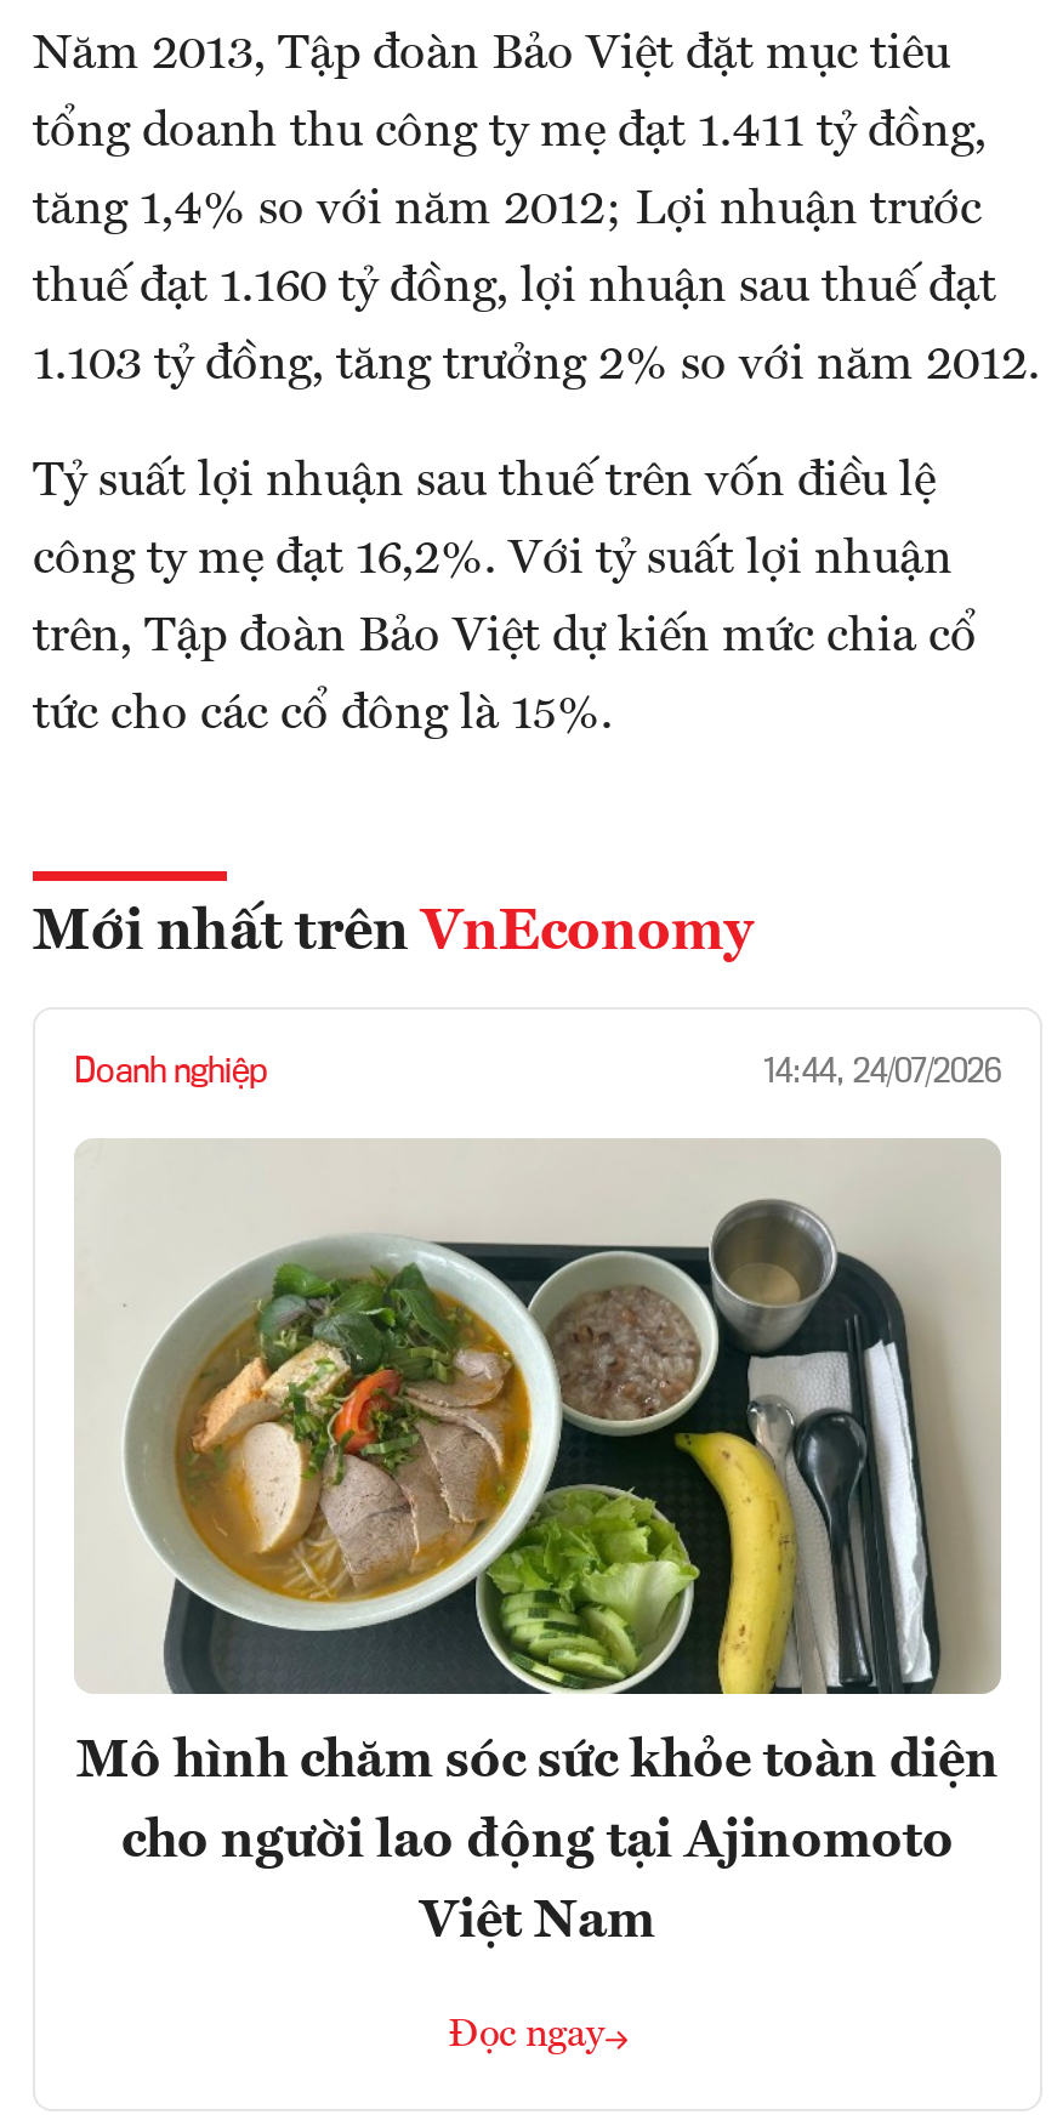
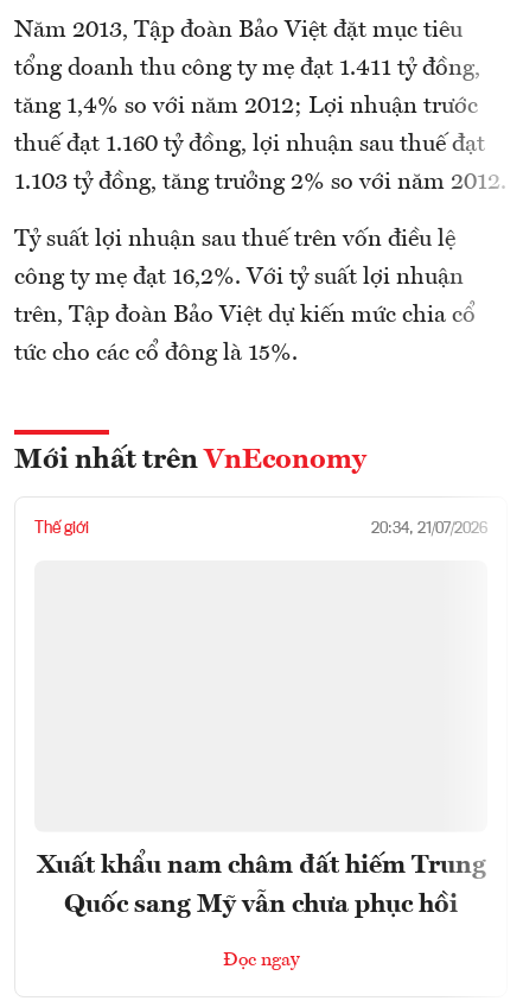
- Doanh nghiệp
- 14:44, 24/07/2026
+ Thế giới
+ 20:34, 21/07/2026

- [image]

- Mô hình chăm sóc sức khỏe toàn diện
- cho người lao động tại Ajinomoto
- Việt Nam
+ Xuất khẩu nam châm đất hiếm Trung
+ Quốc sang Mỹ vẫn chưa phục hồi
